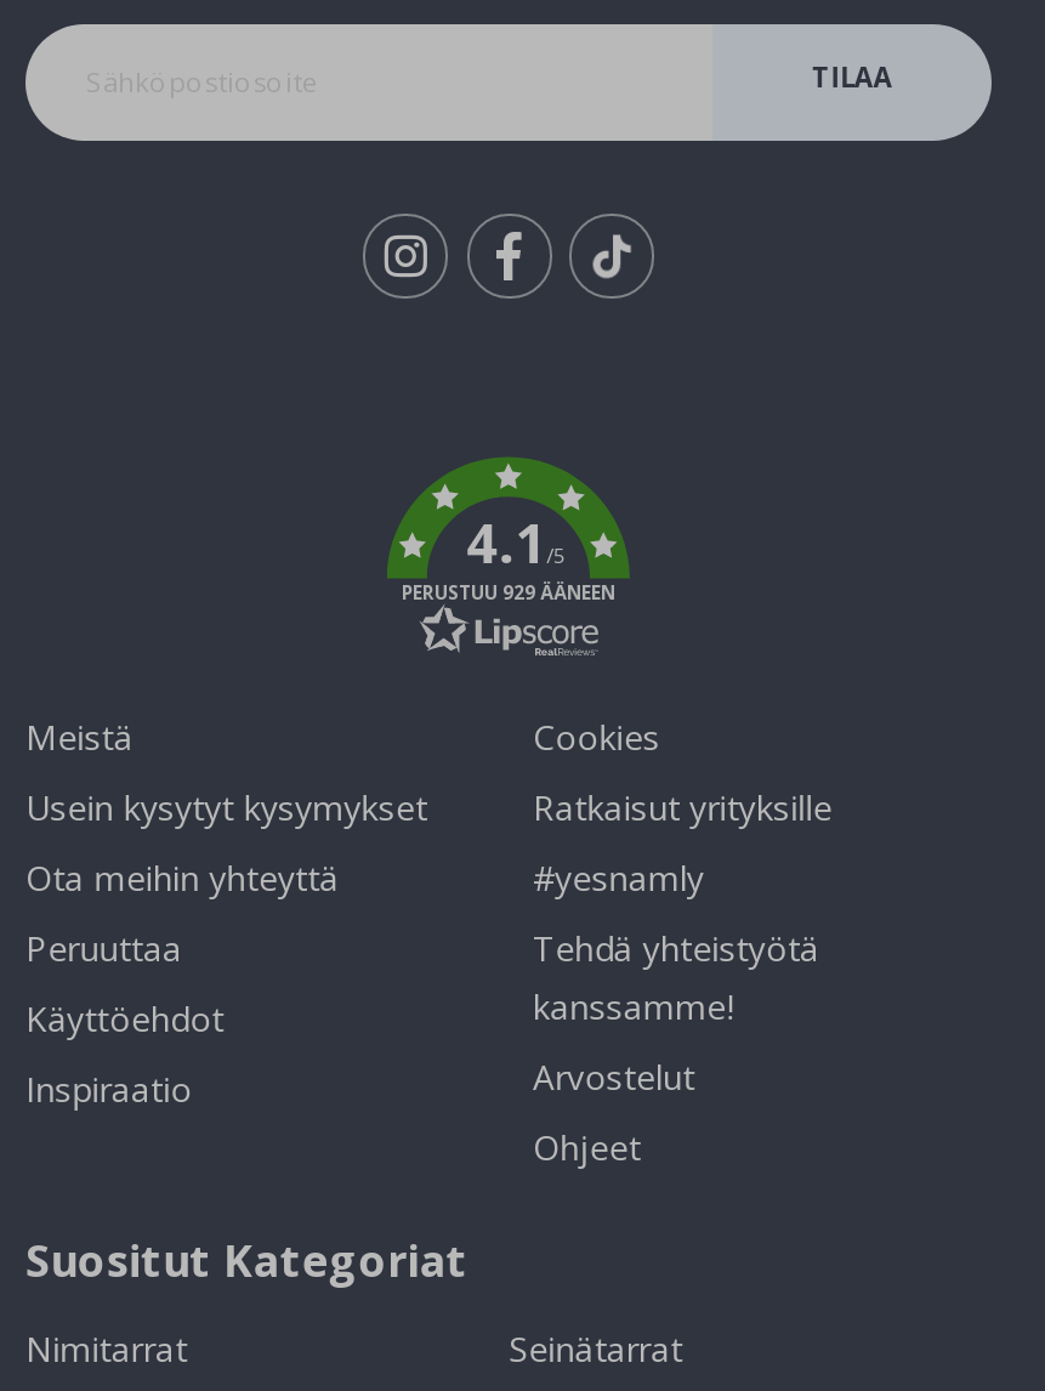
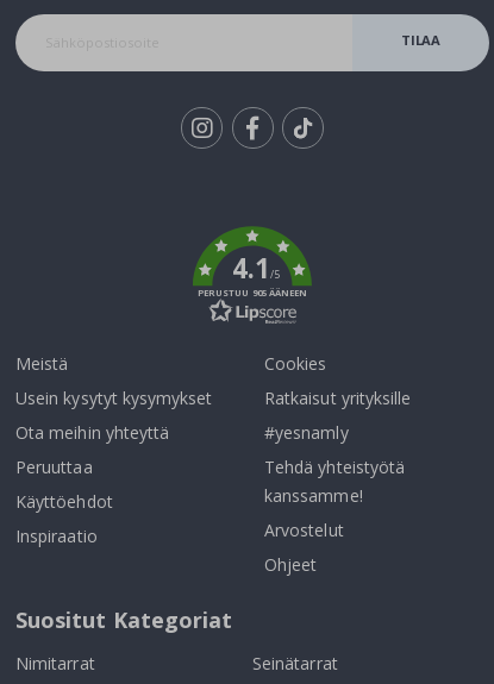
- PERUSTUU 929 ÄÄNEEN
+ PERUSTUU 905 ÄÄNEEN
